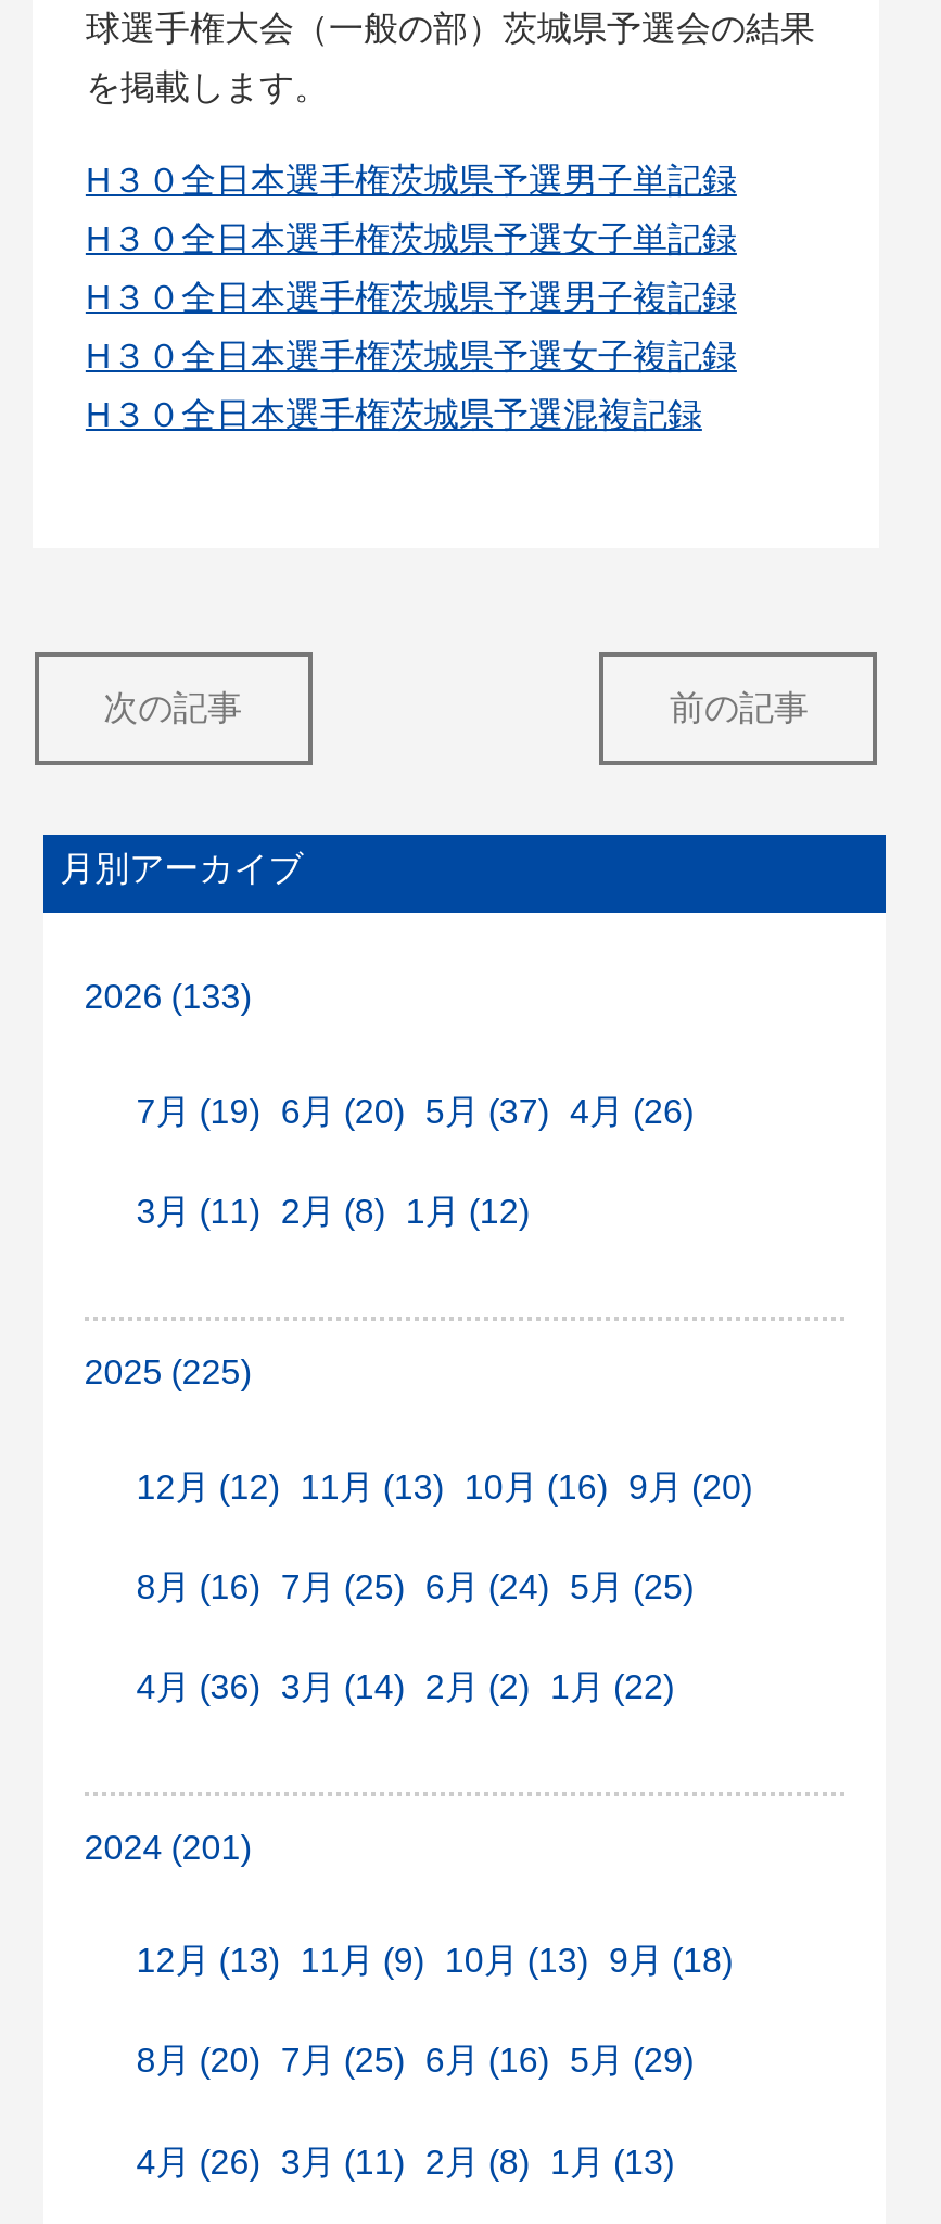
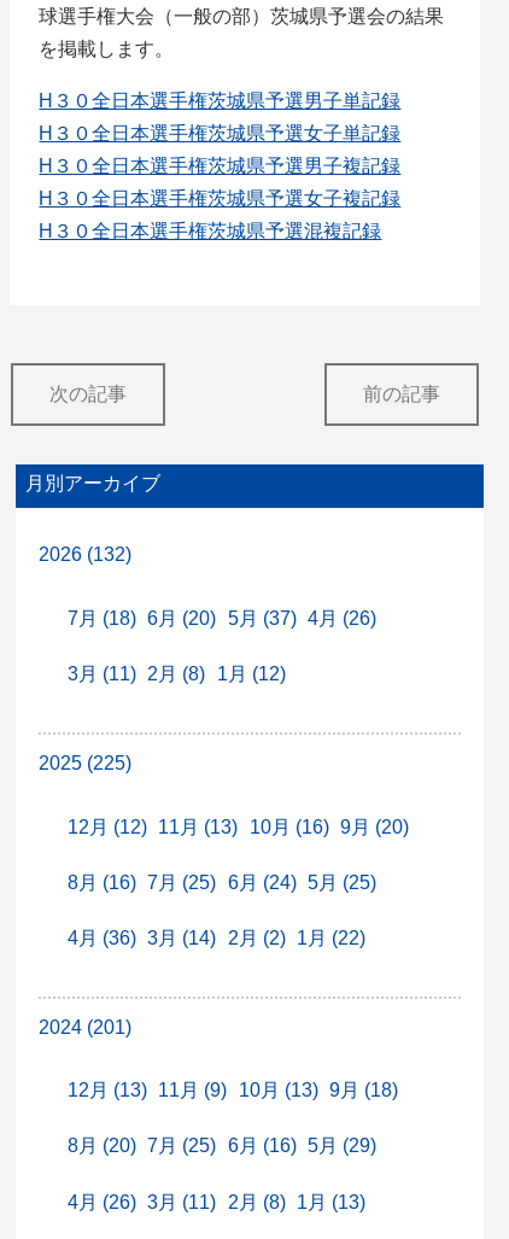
- 2026 (133)
+ 2026 (132)

- 7月 (19) 6月 (20) 5月 (37) 4月 (26)
+ 7月 (18) 6月 (20) 5月 (37) 4月 (26)
